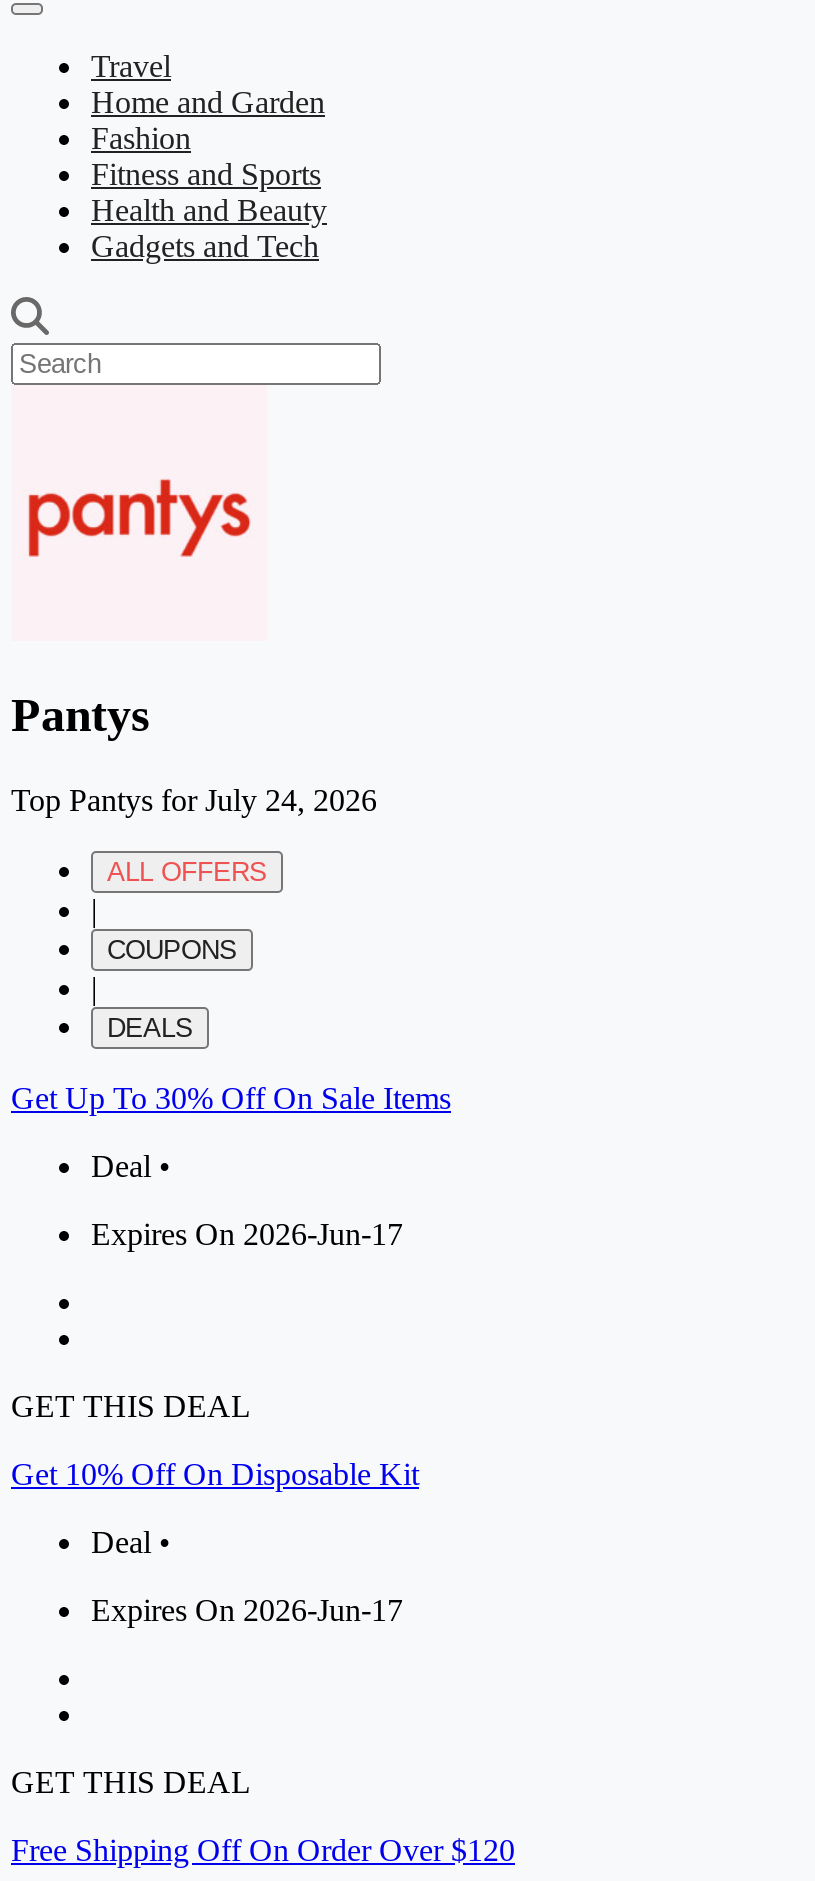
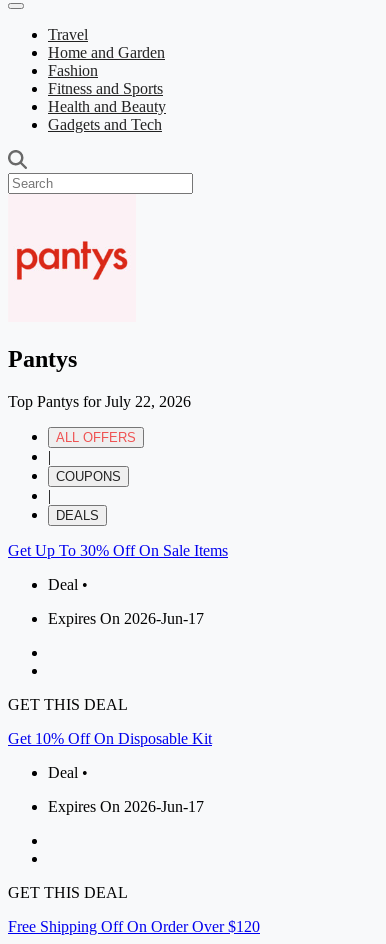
- Top Pantys for July 24, 2026
+ Top Pantys for July 22, 2026
